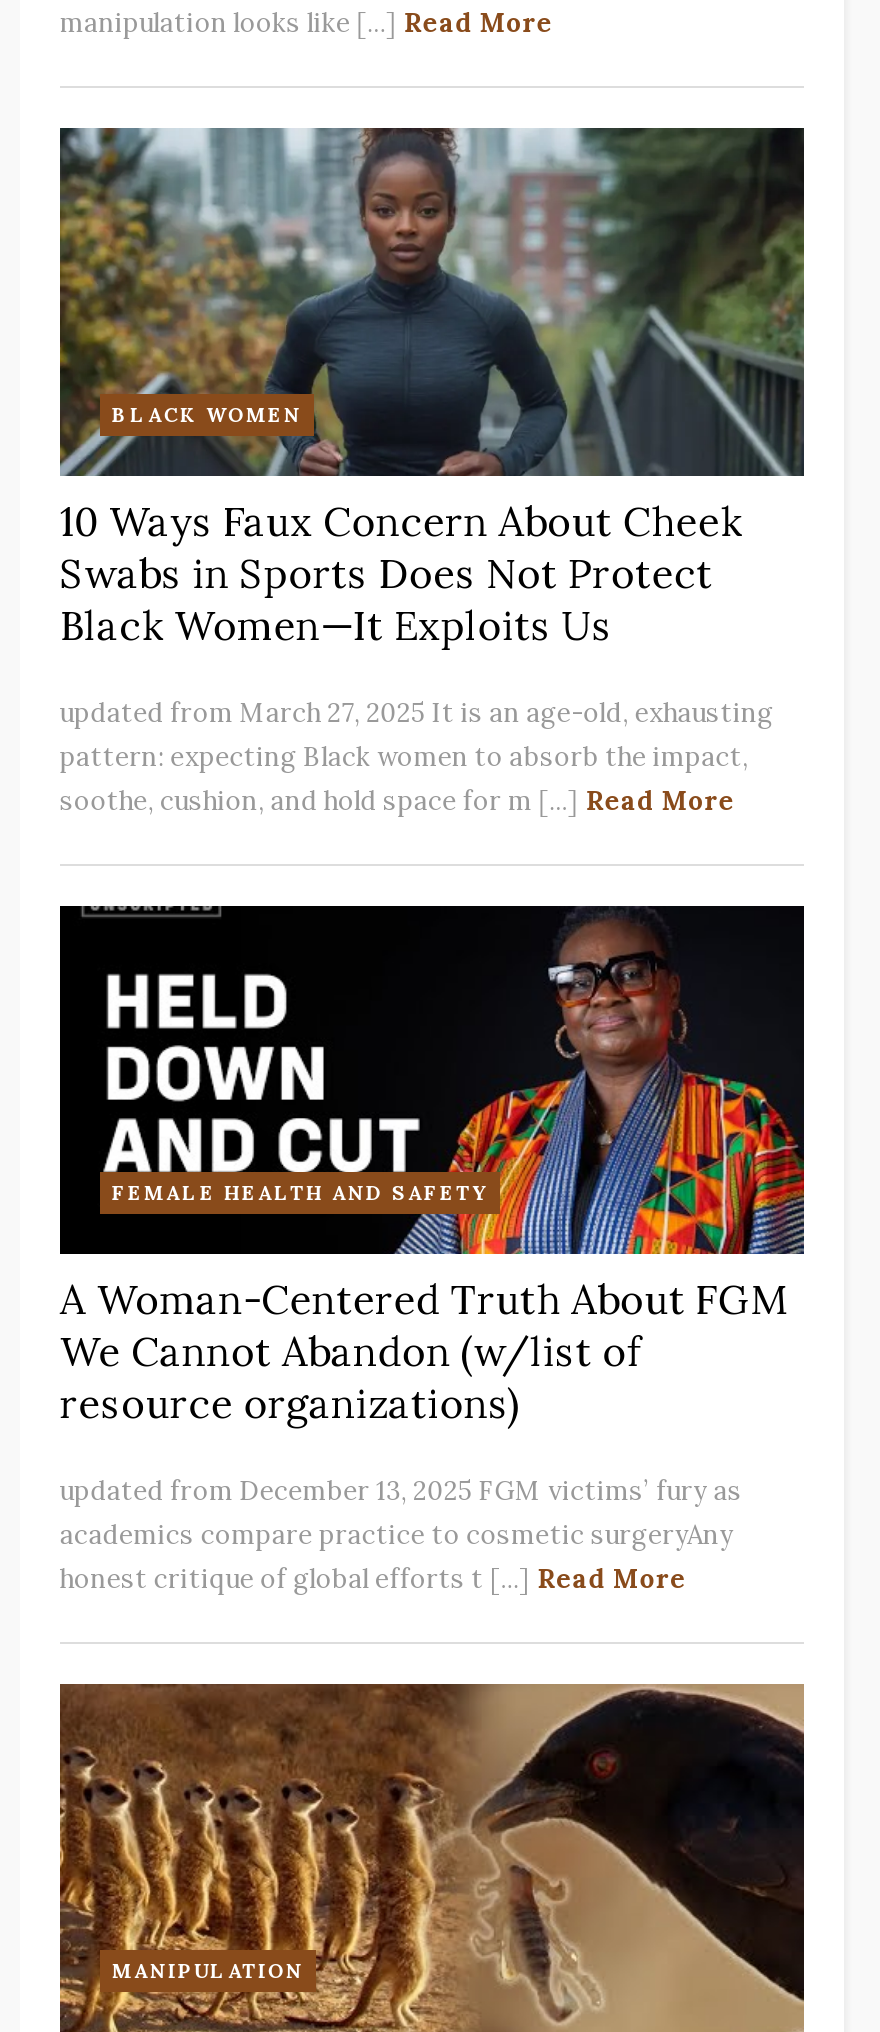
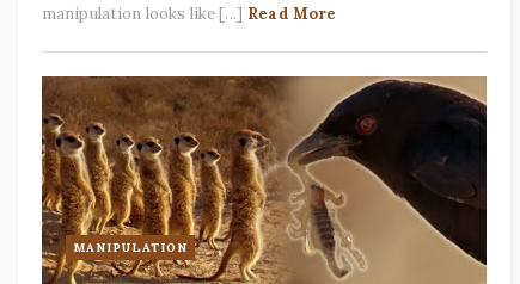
- [image]
- BLACK WOMEN
- 10 Ways Faux Concern About Cheek
- Swabs in Sports Does Not Protect
- Black Women—It Exploits Us
- updated from March 27, 2025 It is an age-old, exhausting
- pattern: expecting Black women to absorb the impact,
- soothe, cushion, and hold space for m [...] Read More

- [image]
- FEMALE HEALTH AND SAFETY
- A Woman-Centered Truth About FGM
- We Cannot Abandon (w/list of
- resource organizations)
- updated from December 13, 2025 FGM victims’ fury as
- academics compare practice to cosmetic surgeryAny
- honest critique of global efforts t [...] Read More
